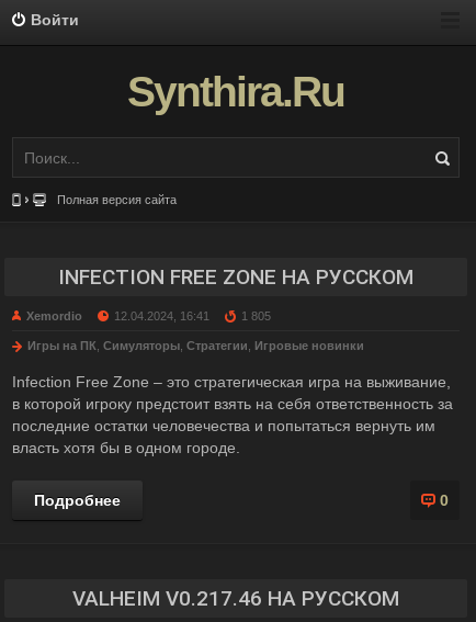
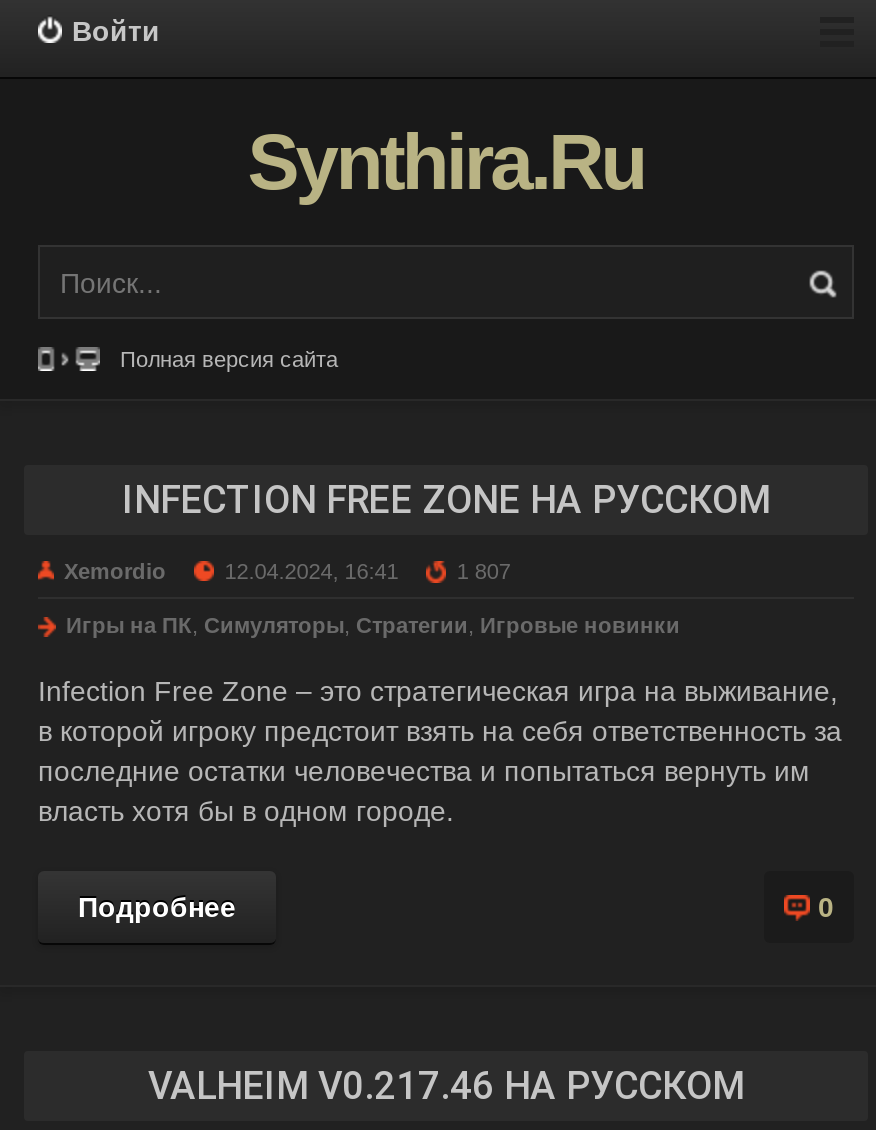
- 1 805
+ 1 807
